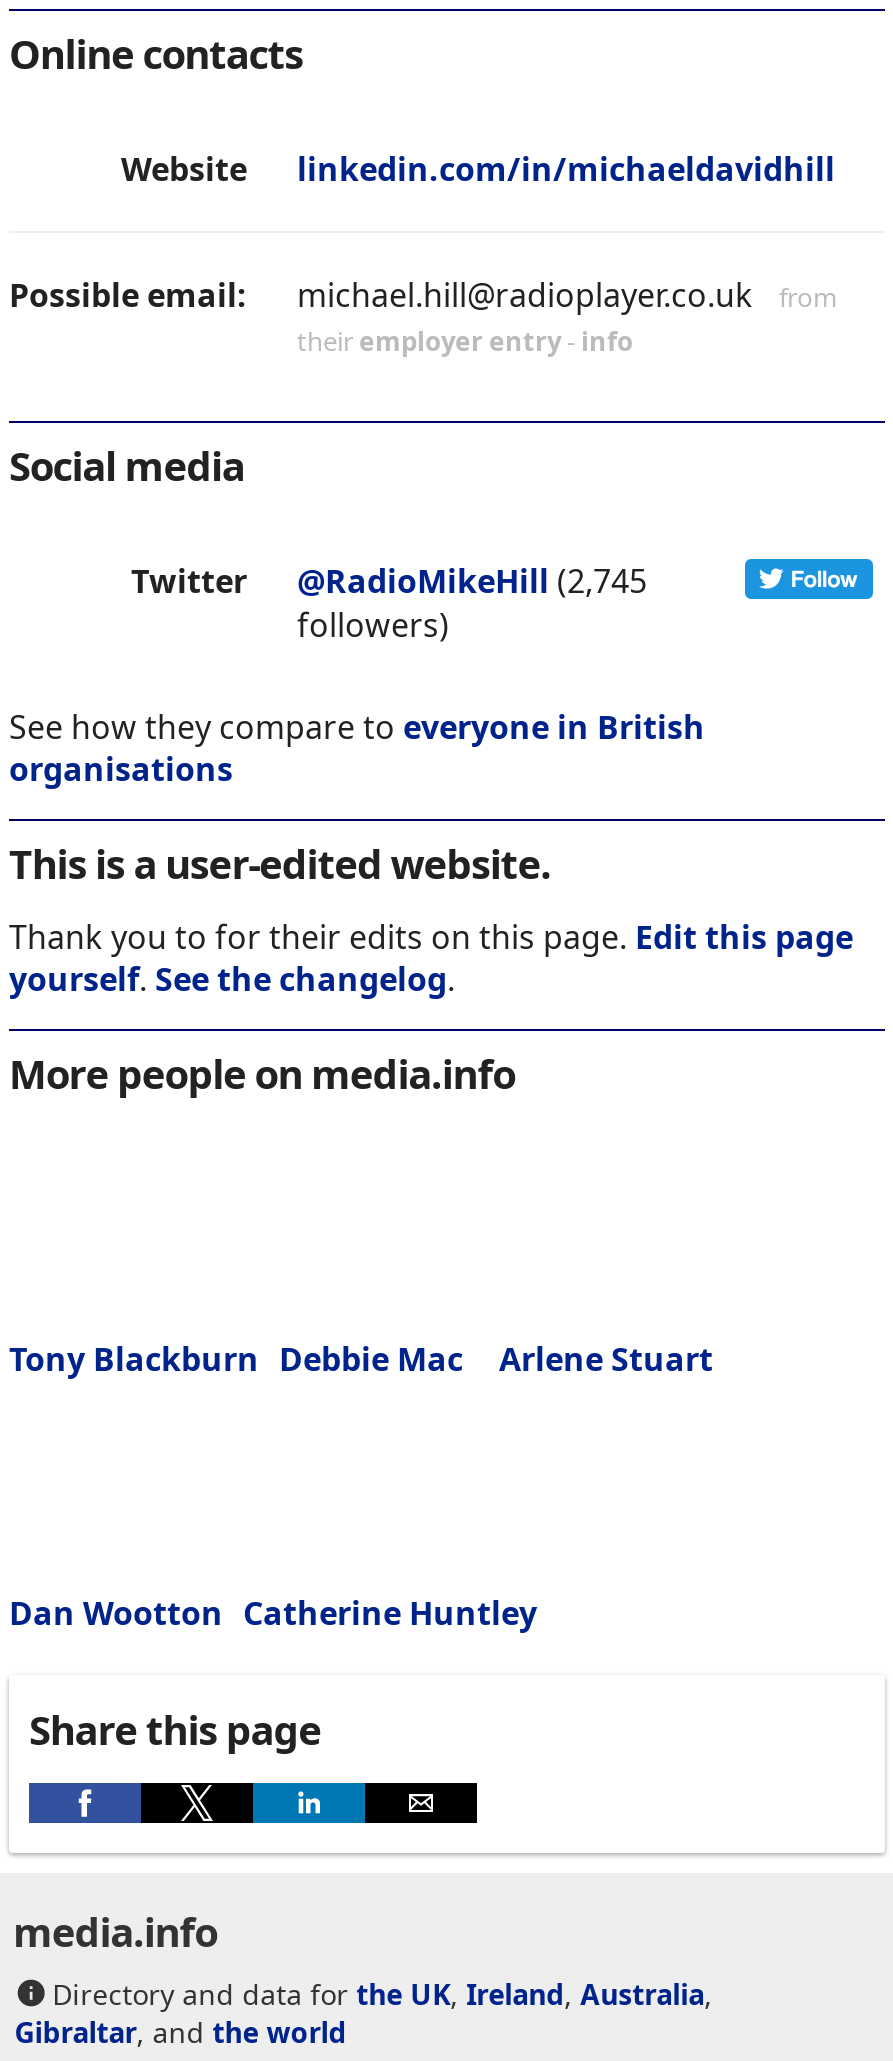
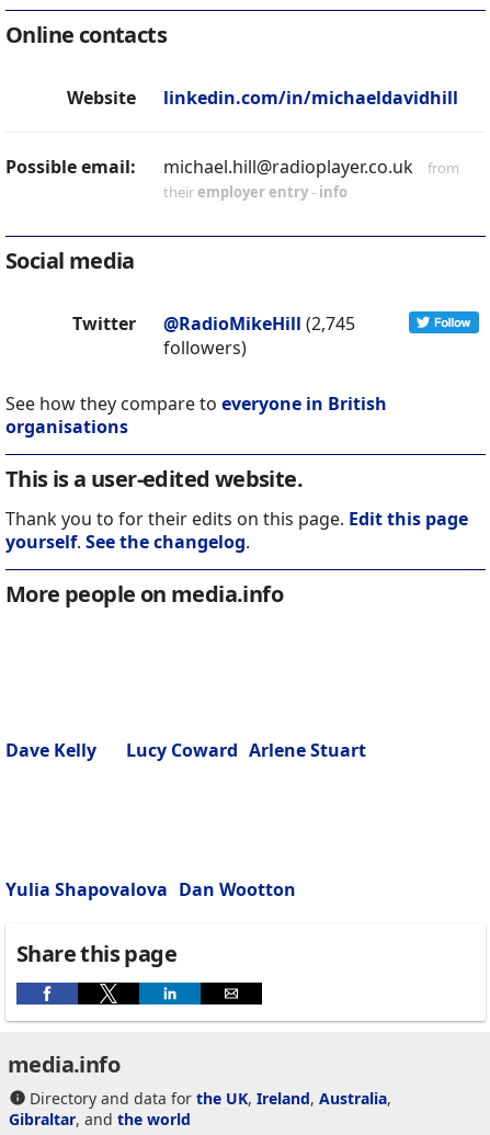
- Tony Blackburn Debbie Mac
- Arlene Stuart
+ Dave Kelly
+ Lucy Coward Arlene Stuart

- Dan Wootton Catherine Huntley
+ Yulia Shapovalova Dan Wootton
